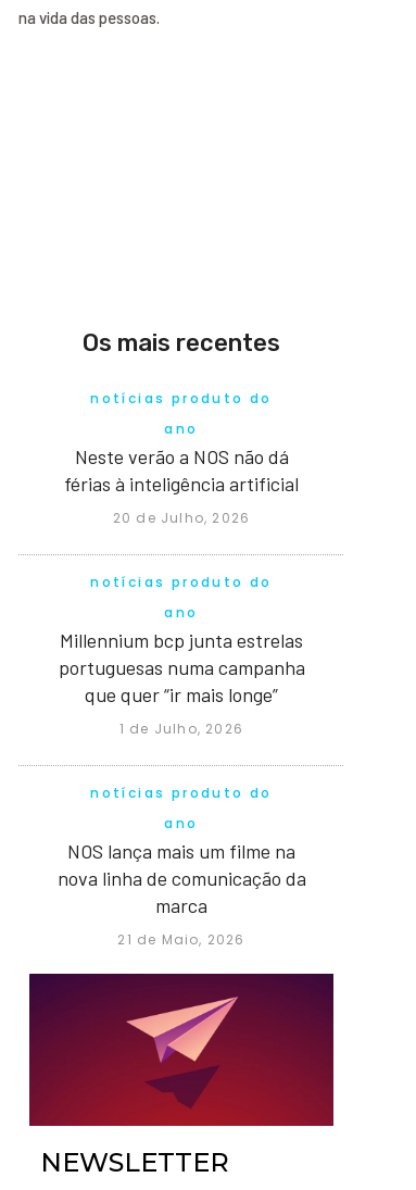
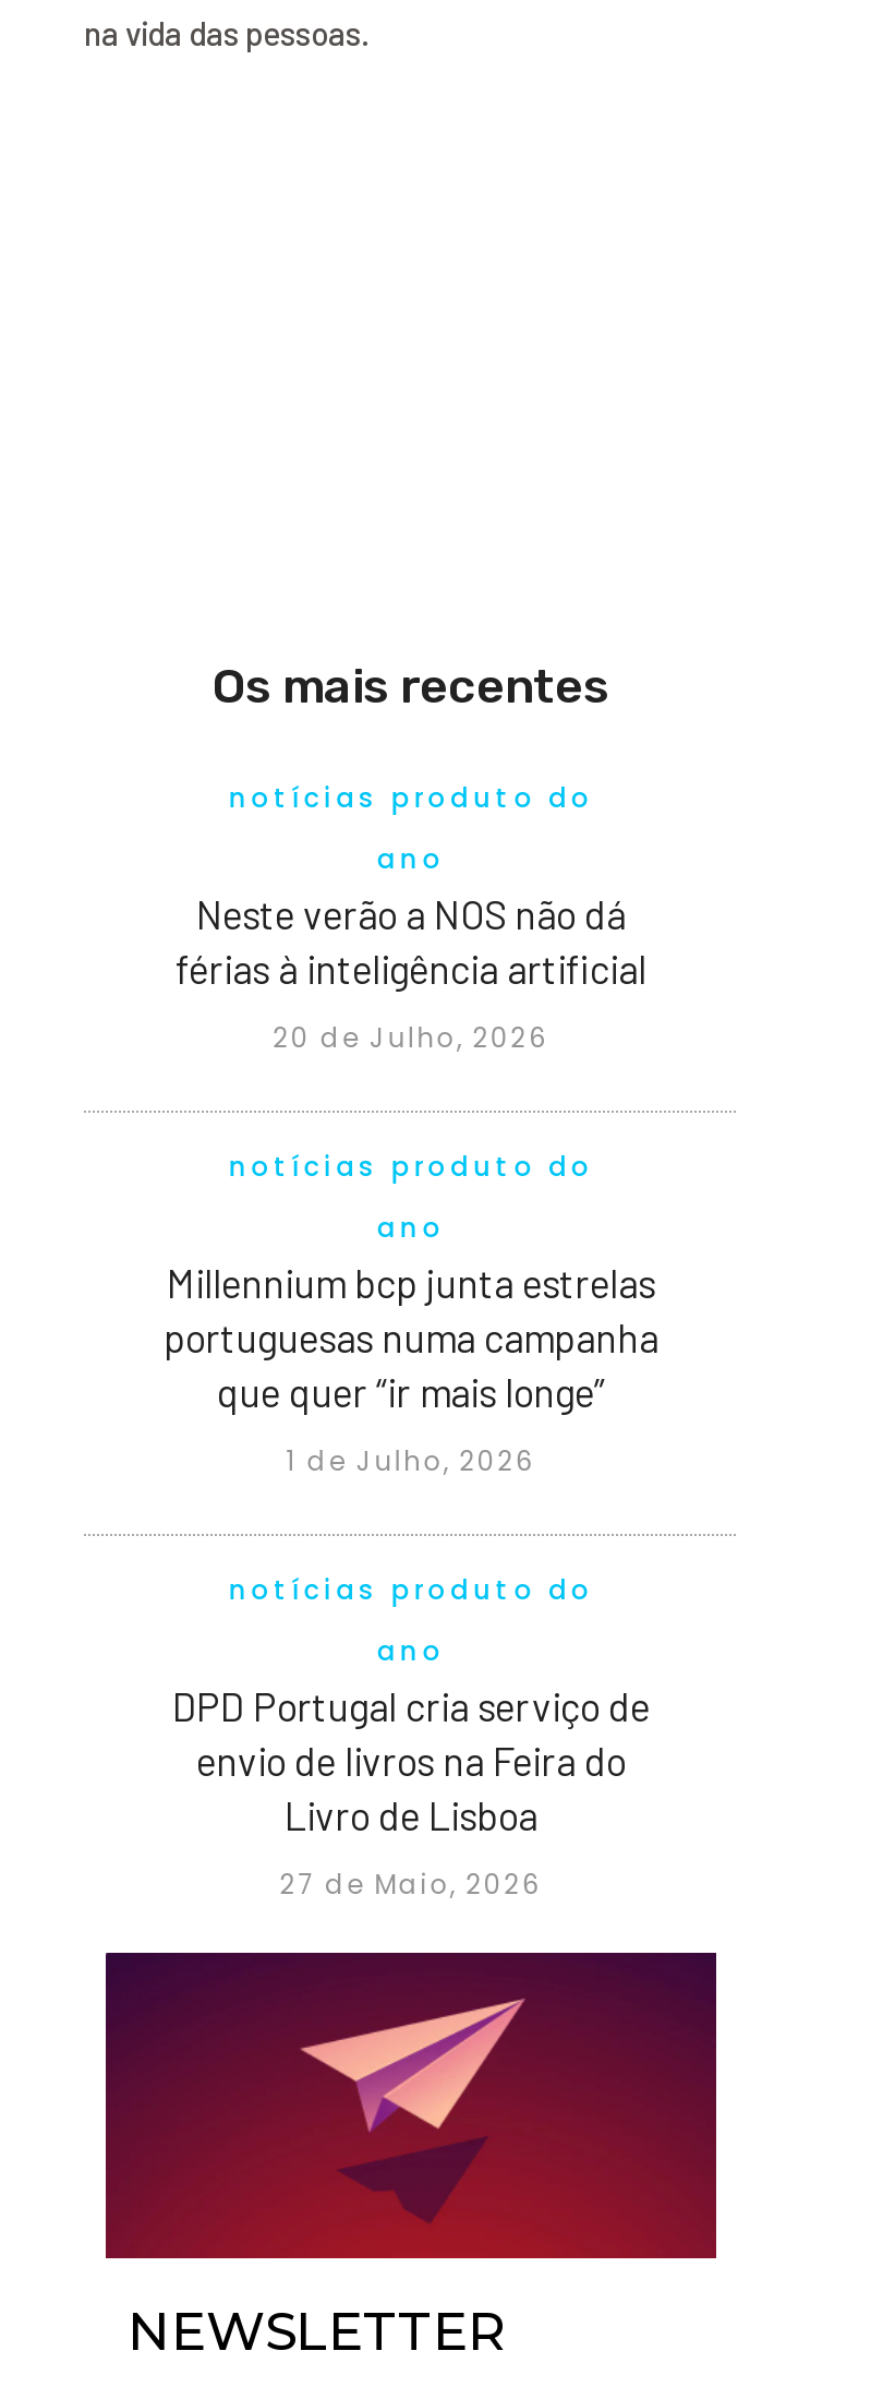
- NOS lança mais um filme na
- nova linha de comunicação da
- marca
+ DPD Portugal cria serviço de
+ envio de livros na Feira do
+ Livro de Lisboa

- 21 de Maio, 2026
+ 27 de Maio, 2026
